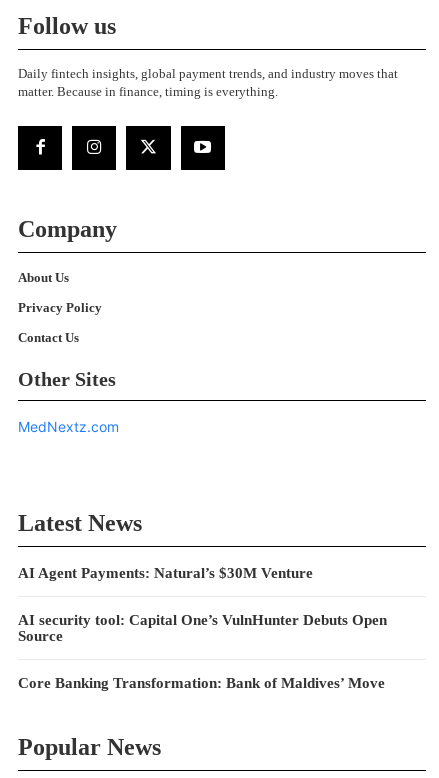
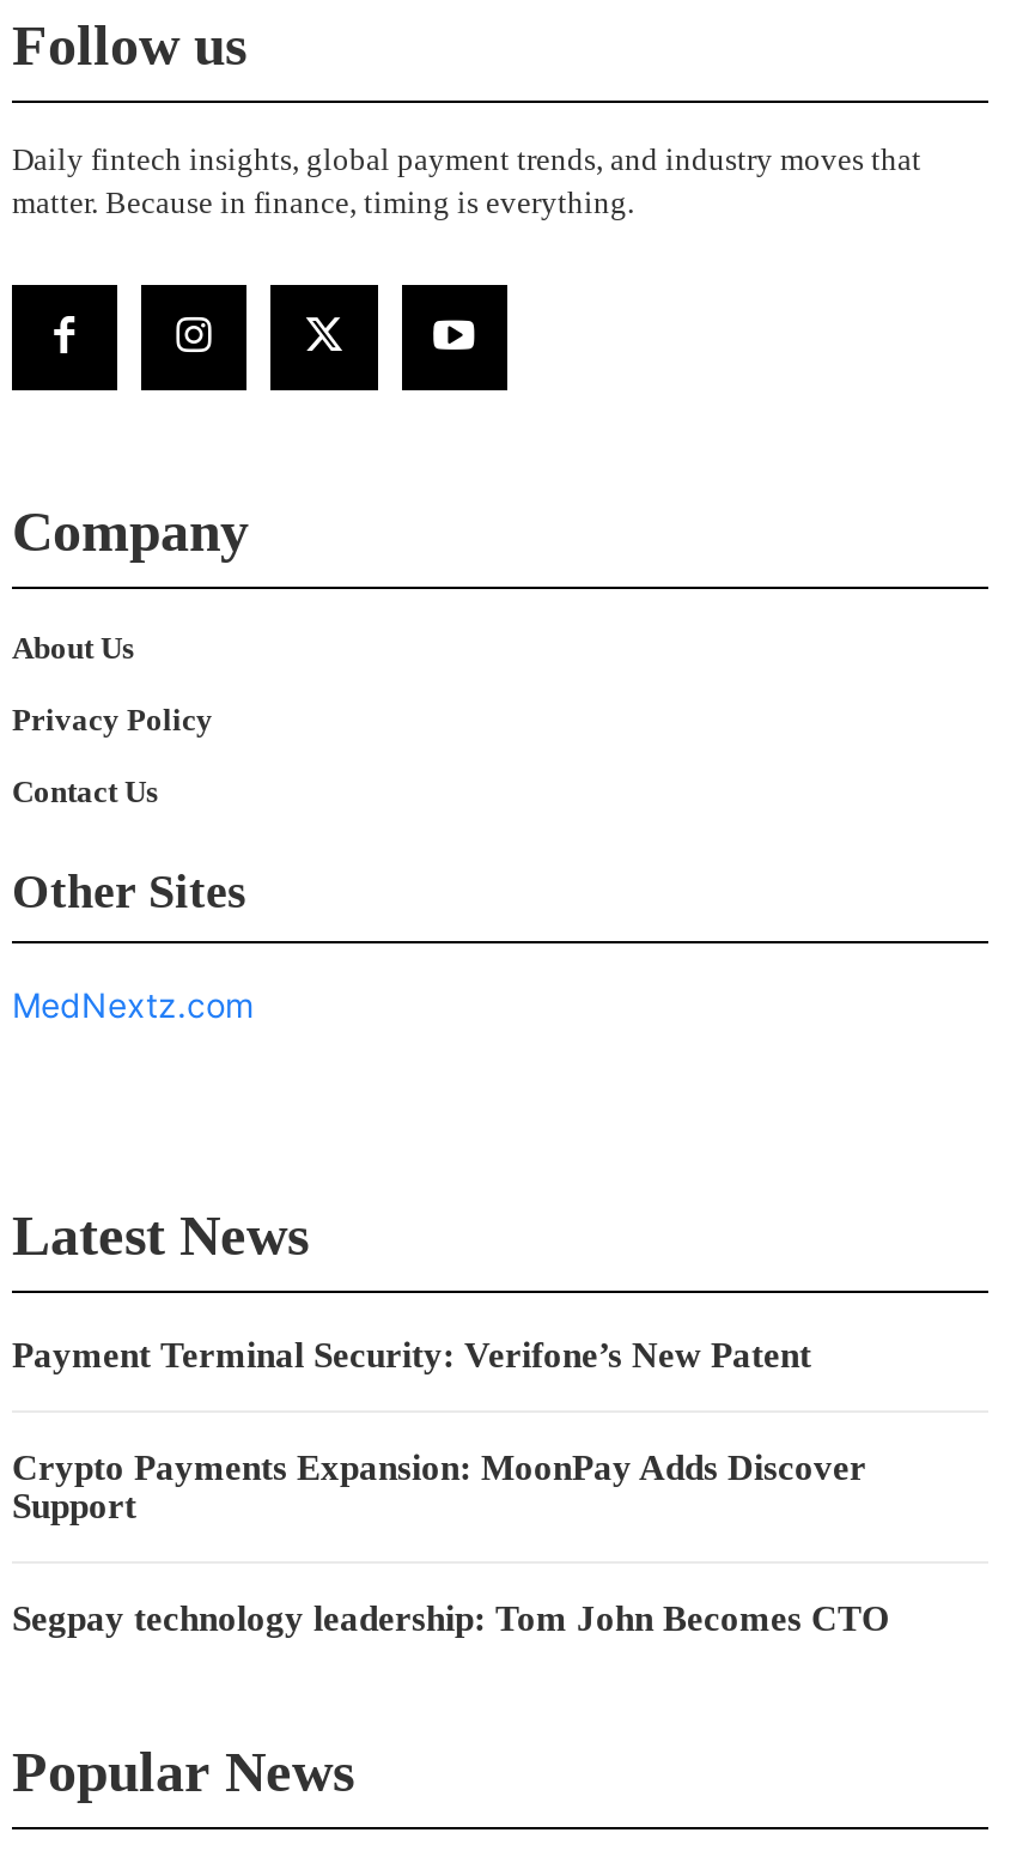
- AI Agent Payments: Natural’s $30M Venture
+ Payment Terminal Security: Verifone’s New Patent

- AI security tool: Capital One’s VulnHunter Debuts Open
- Source
+ Crypto Payments Expansion: MoonPay Adds Discover
+ Support

- Core Banking Transformation: Bank of Maldives’ Move
+ Segpay technology leadership: Tom John Becomes CTO
